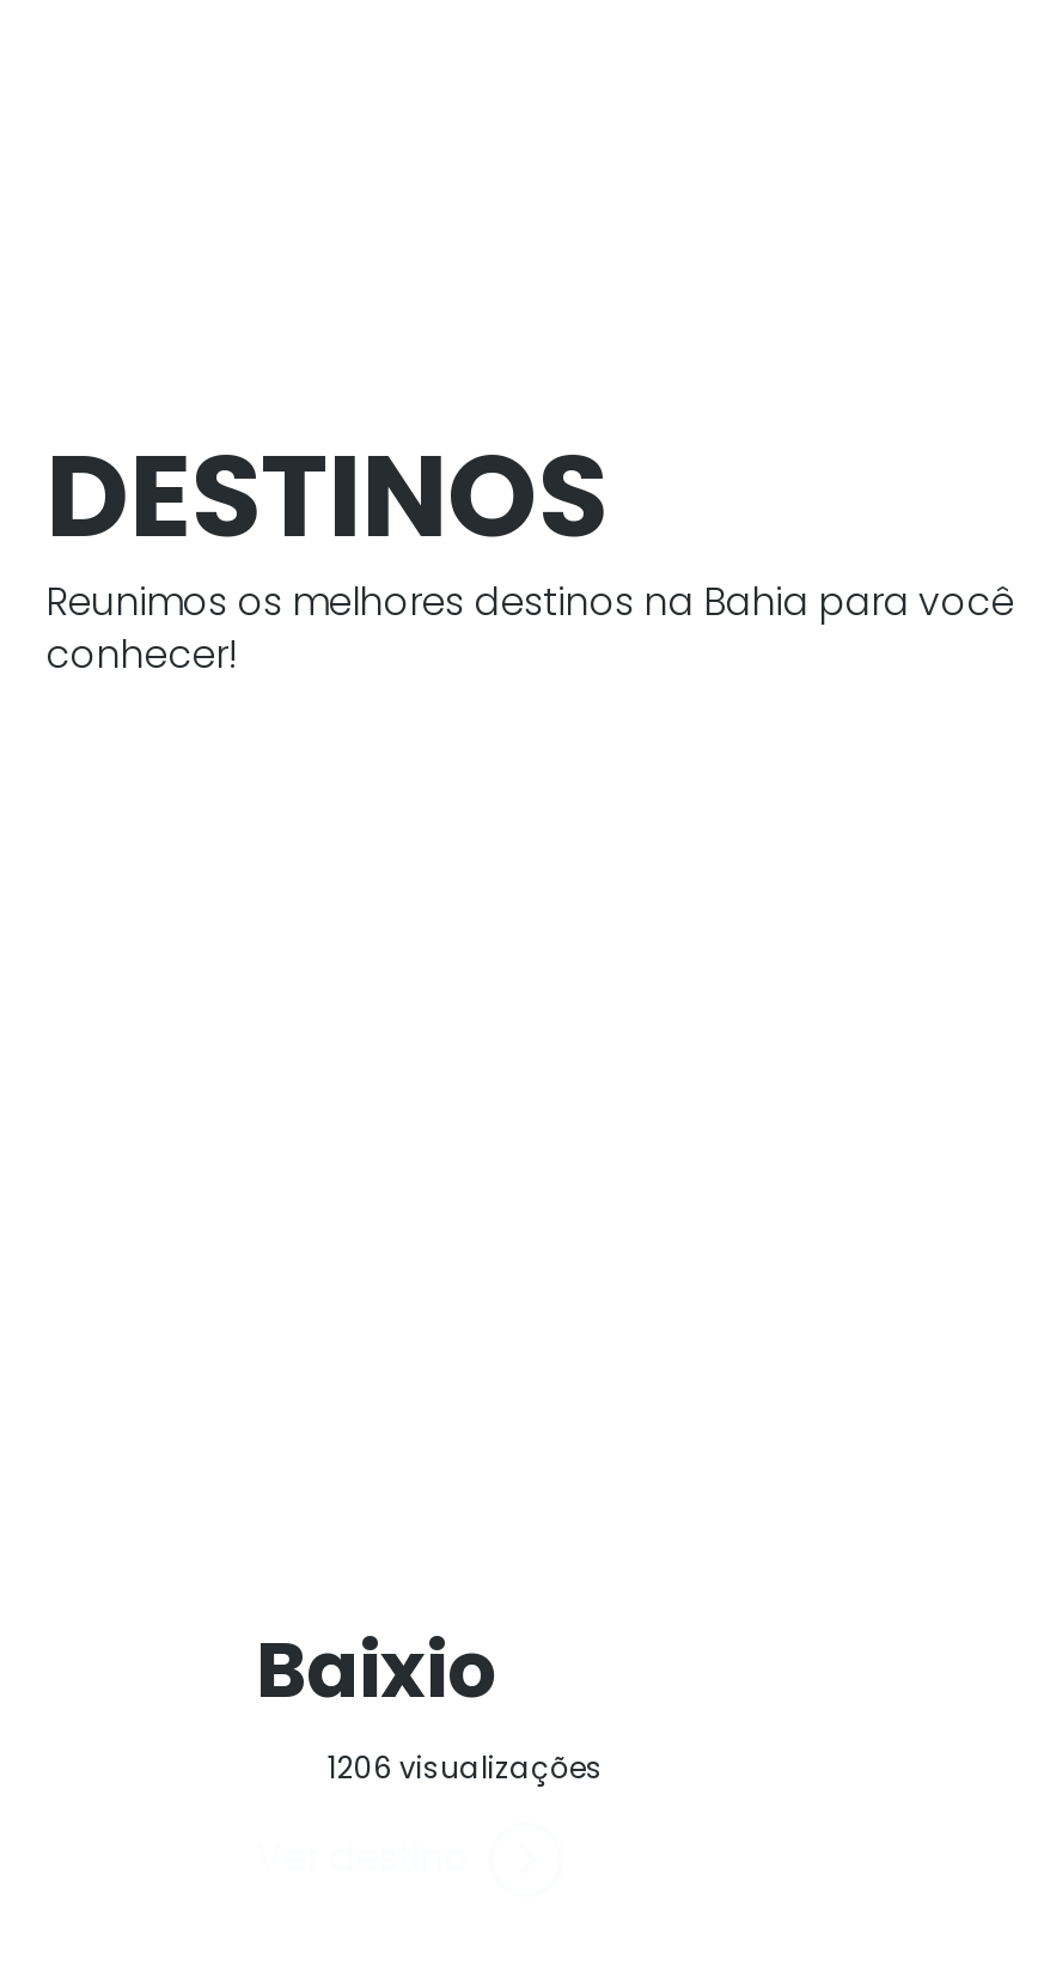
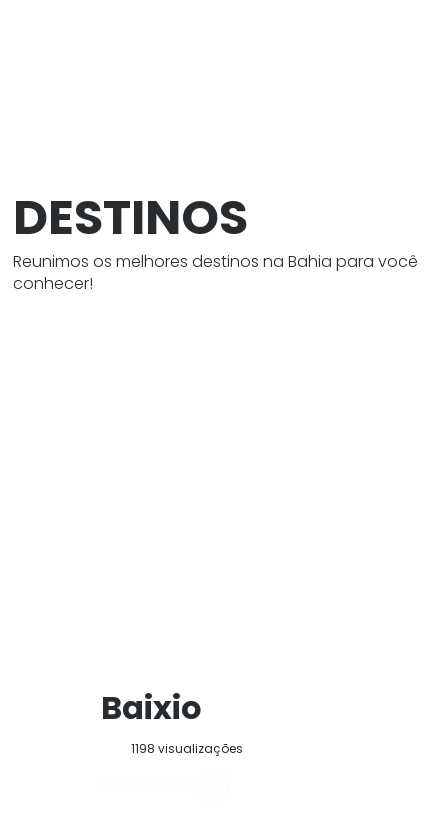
- 1206 visualizações
+ 1198 visualizações
